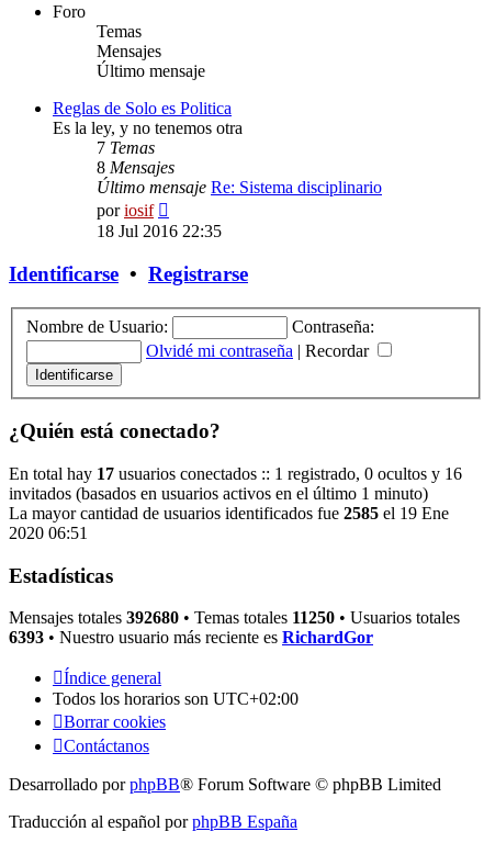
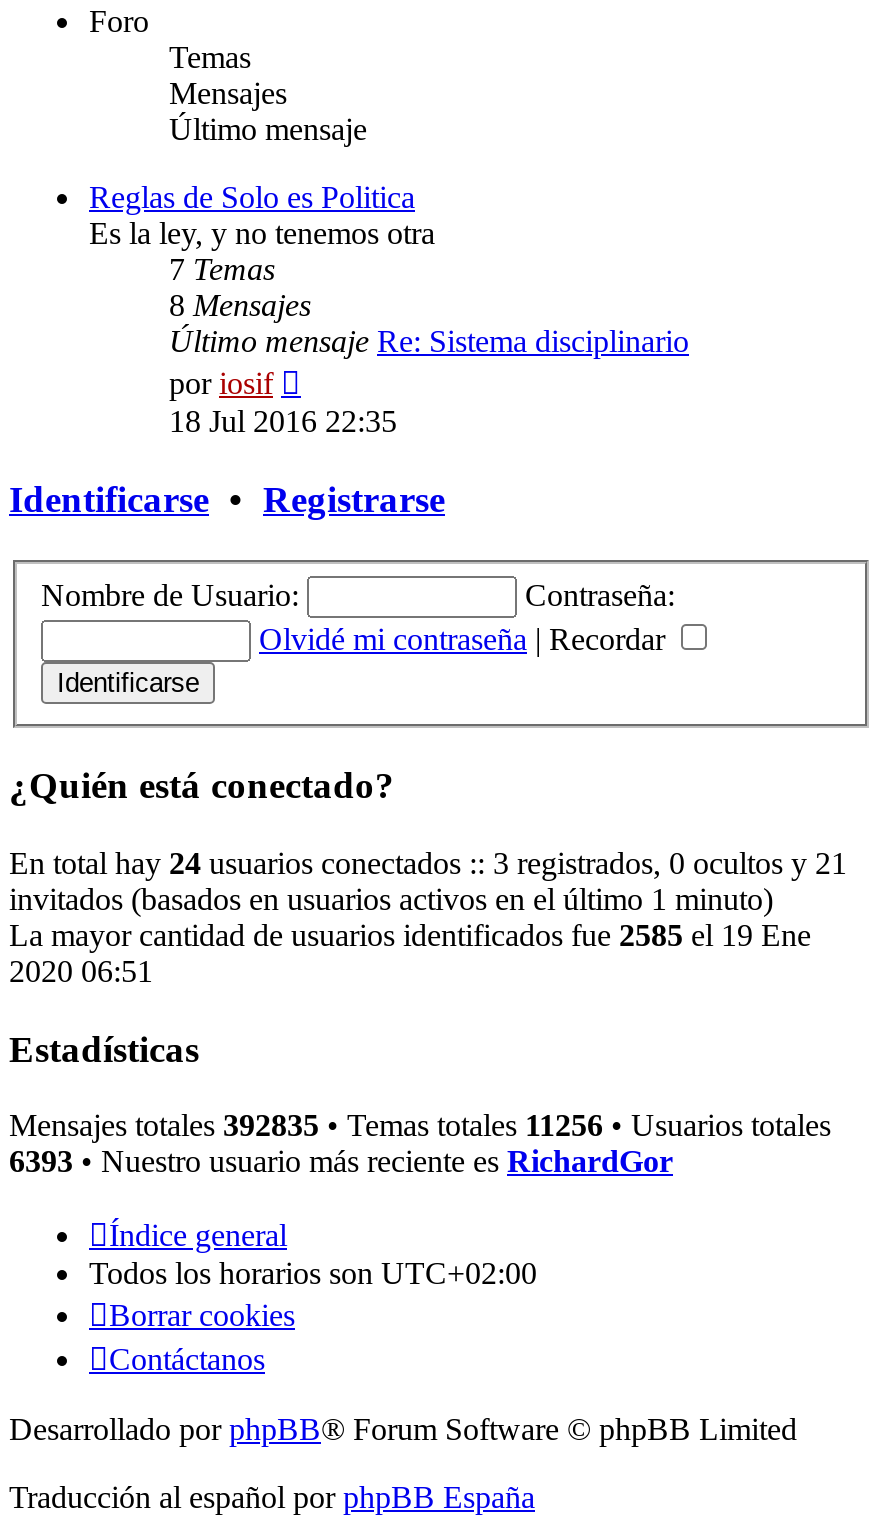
- En total hay 17 usuarios conectados :: 1 registrado, 0 ocultos y 16
+ En total hay 24 usuarios conectados :: 3 registrados, 0 ocultos y 21

- Mensajes totales 392680 • Temas totales 11250 • Usuarios totales
+ Mensajes totales 392835 • Temas totales 11256 • Usuarios totales
